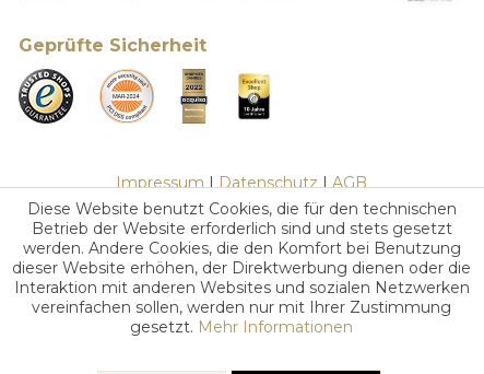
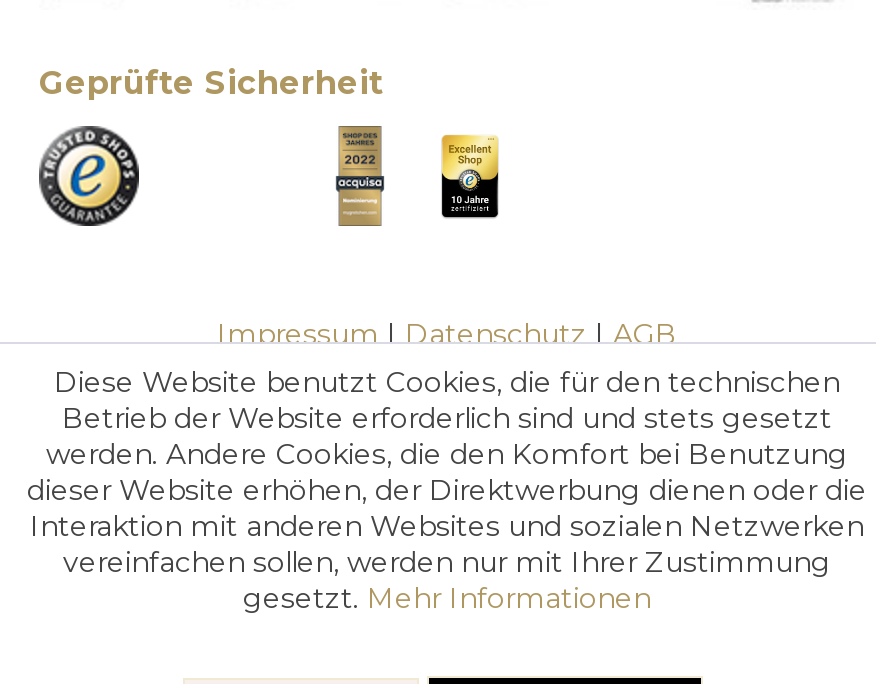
- [image]
